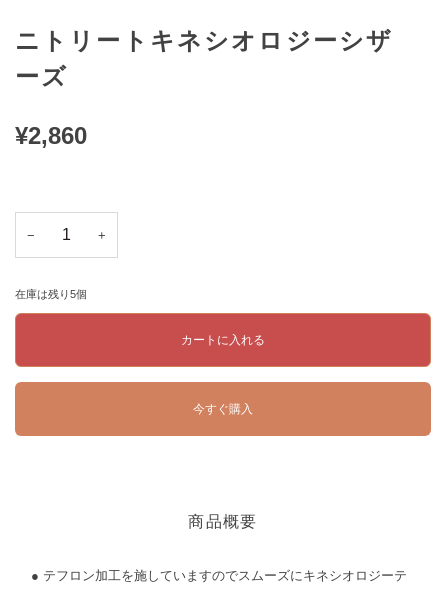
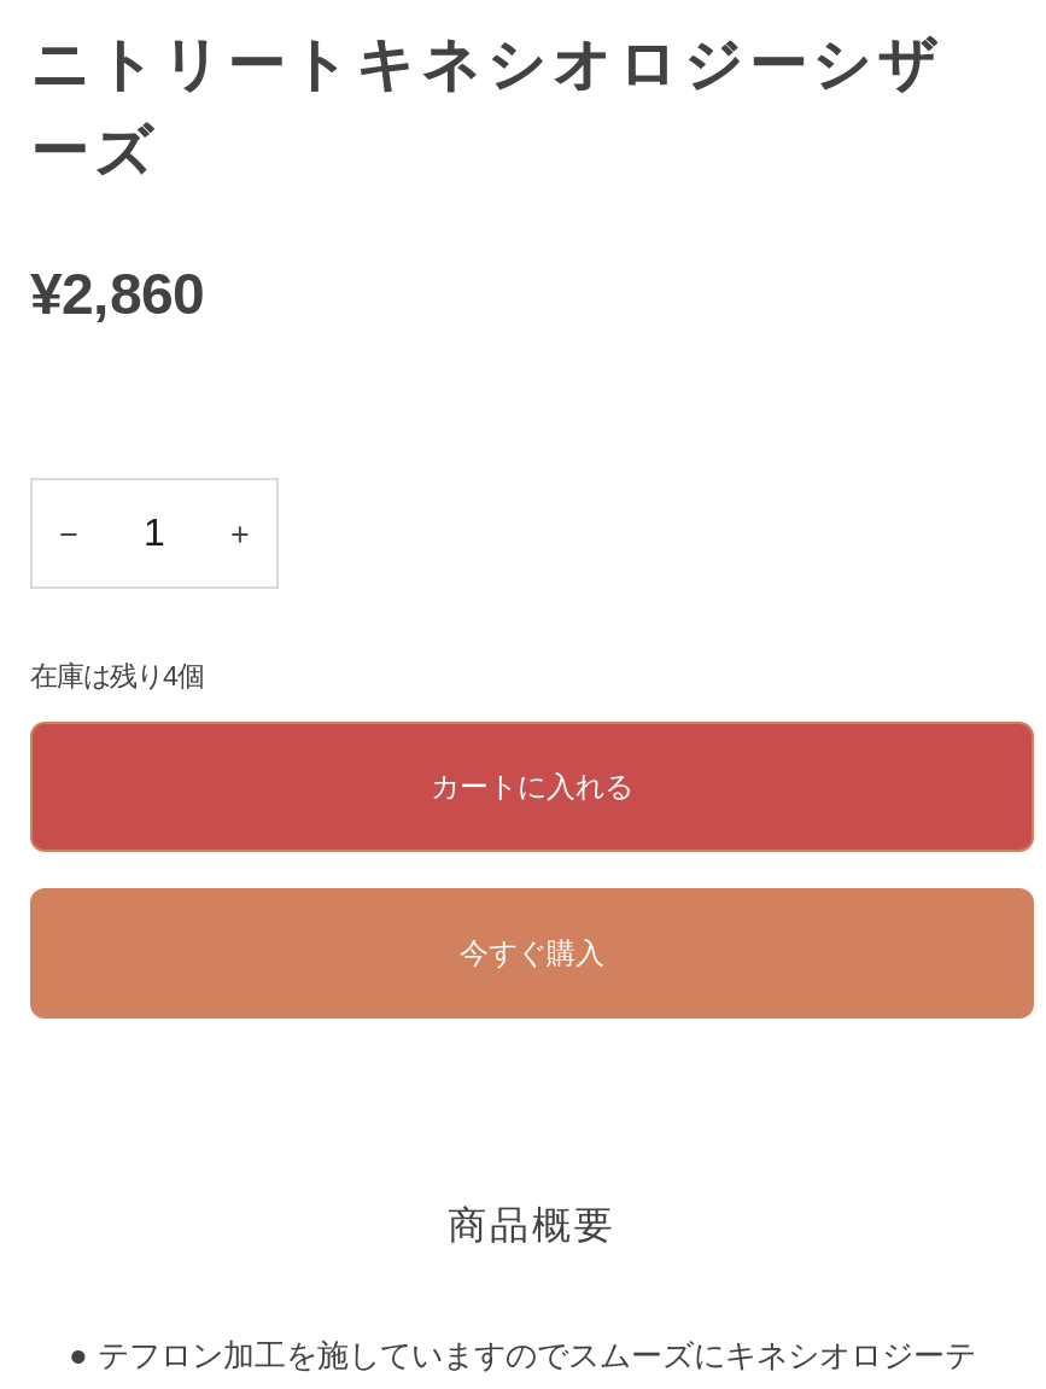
- 在庫は残り5個
+ 在庫は残り4個
